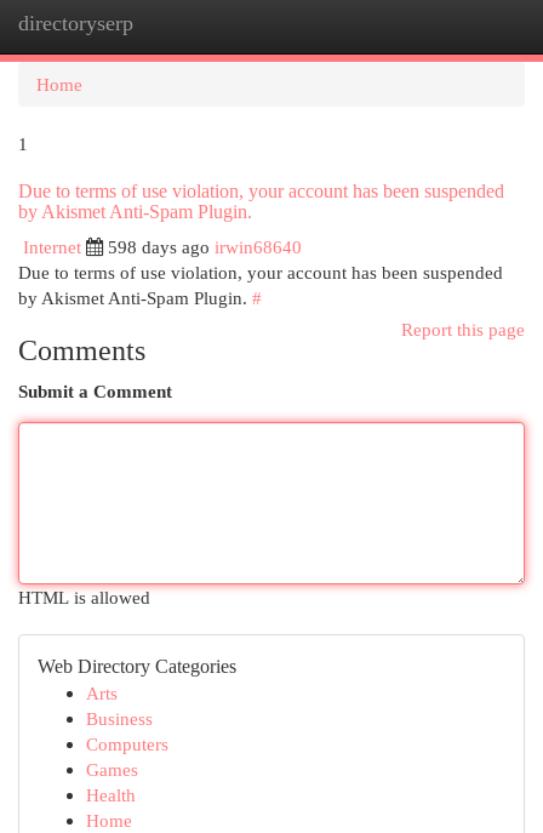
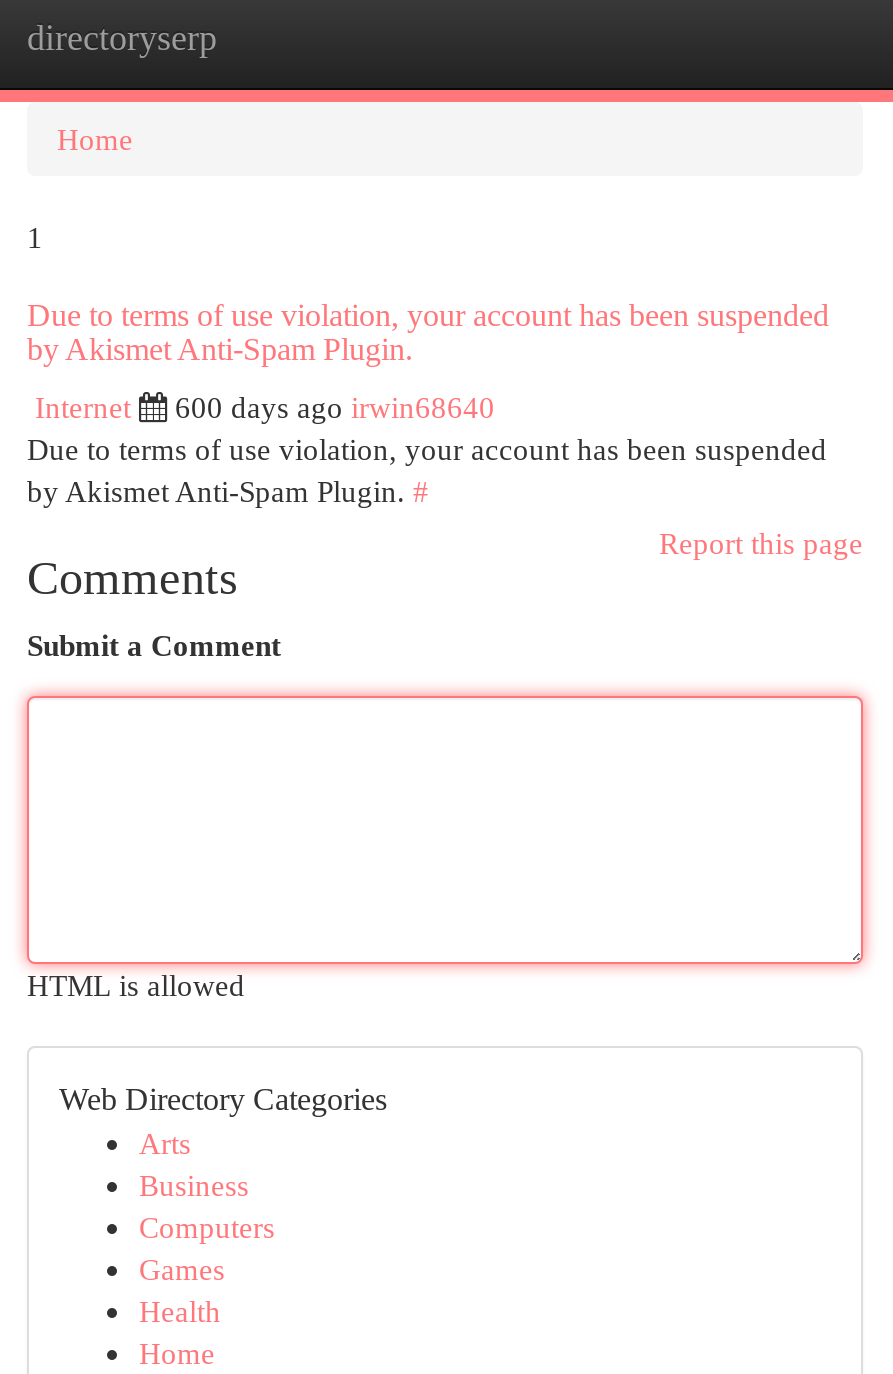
- 598 days ago irwin68640
+ 600 days ago irwin68640
